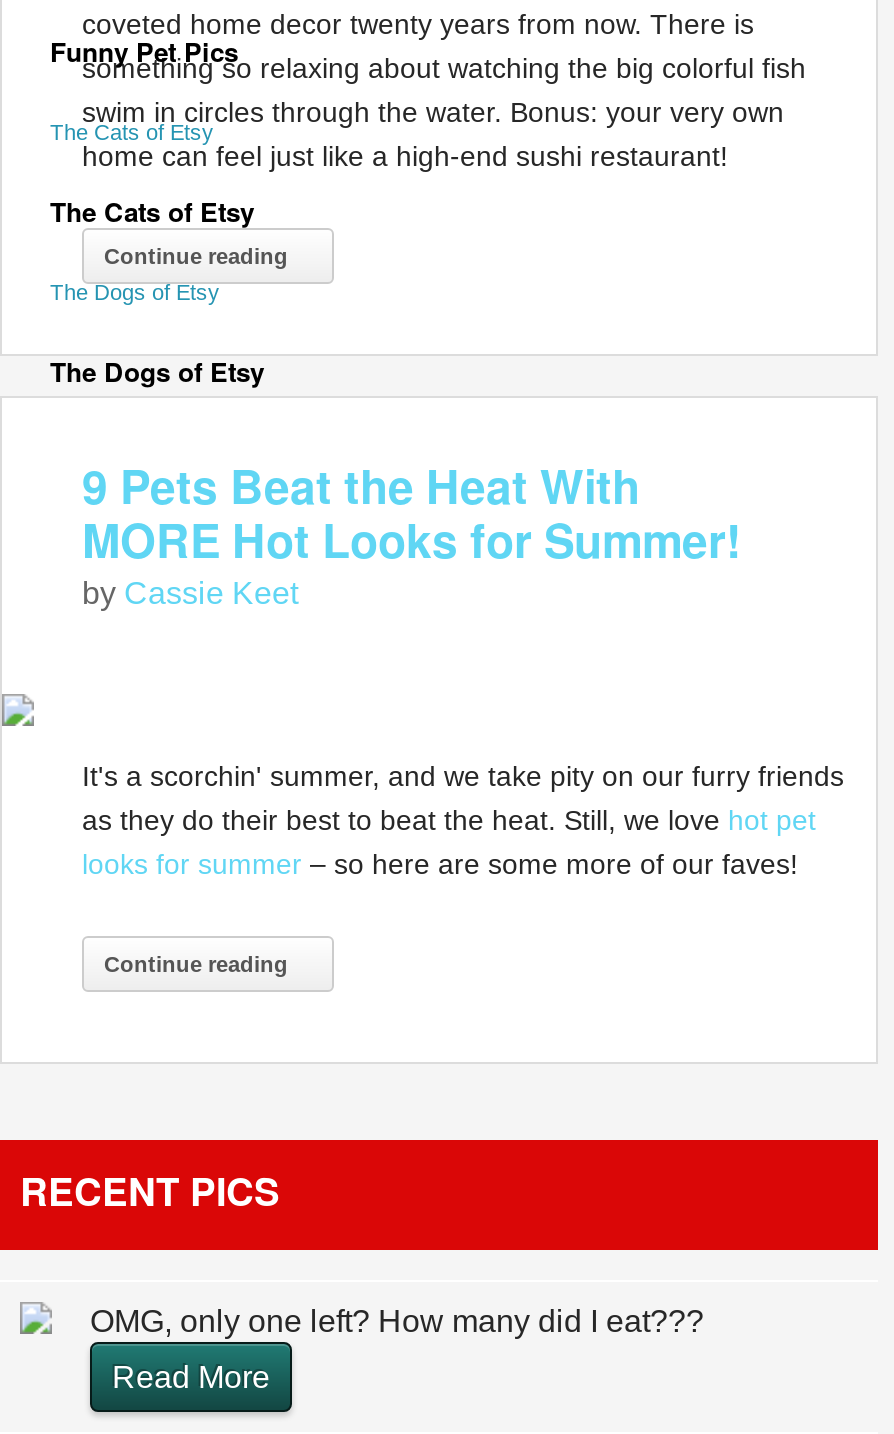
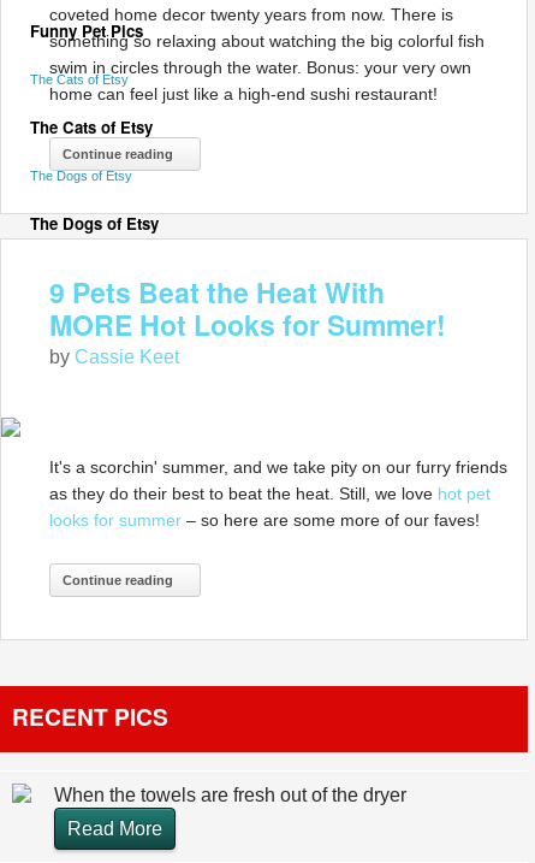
- OMG, only one left? How many did I eat???
+ When the towels are fresh out of the dryer
